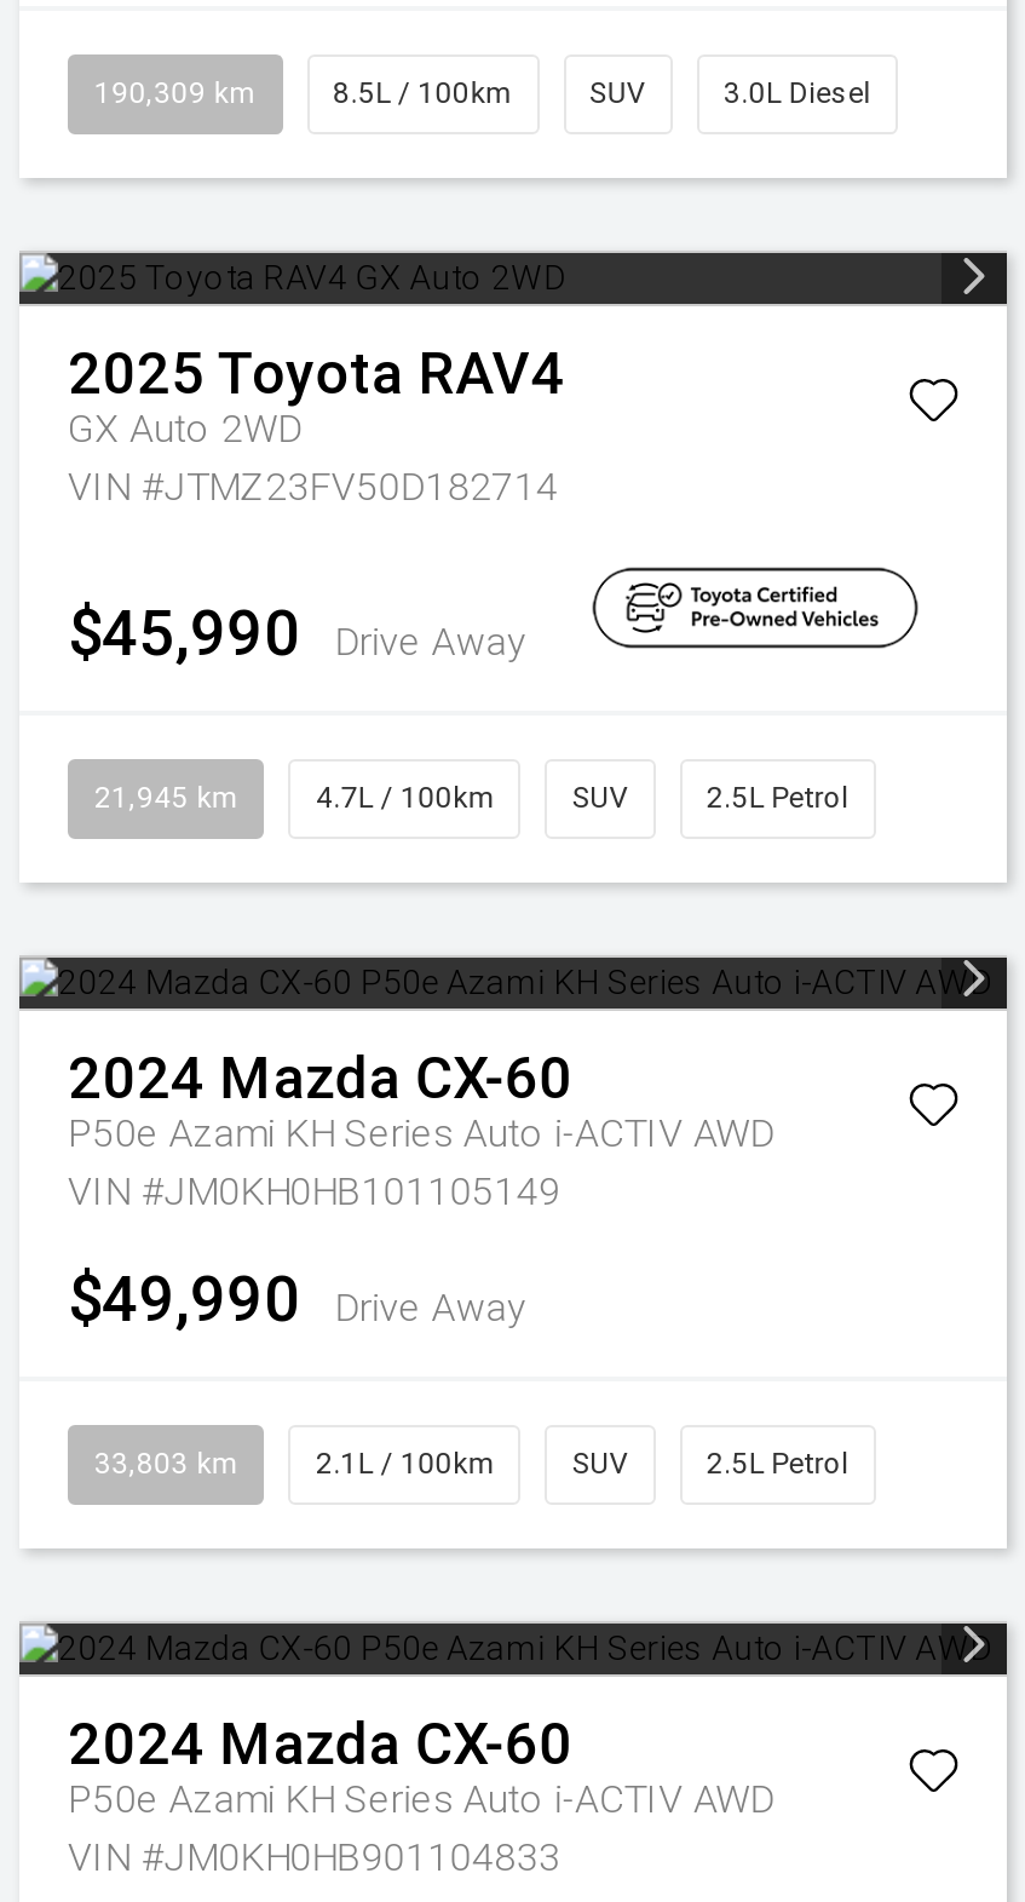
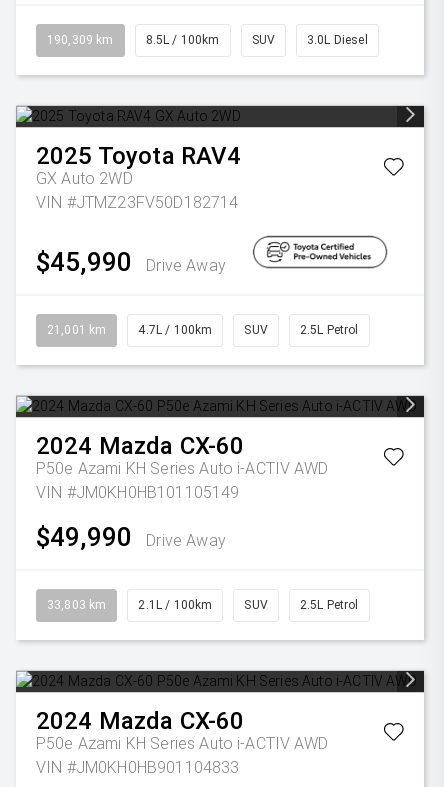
- 21,945 km
+ 21,001 km
